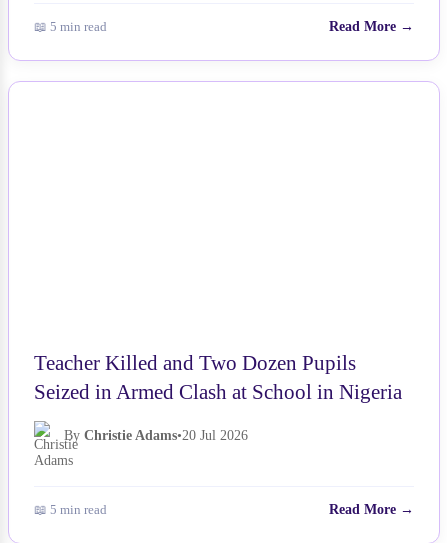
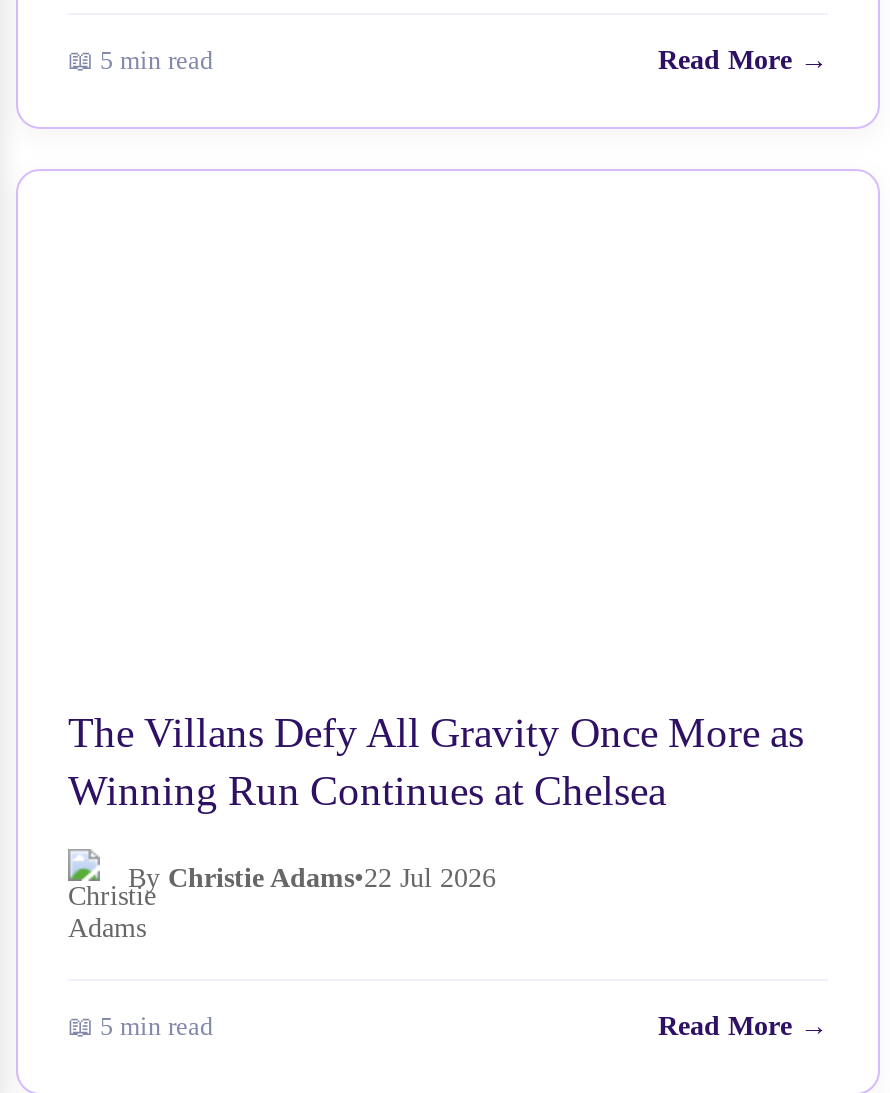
- Teacher Killed and Two Dozen Pupils
- Seized in Armed Clash at School in Nigeria
+ The Villans Defy All Gravity Once More as
+ Winning Run Continues at Chelsea

- By Christie Adams•20 Jul 2026
+ By Christie Adams•22 Jul 2026
